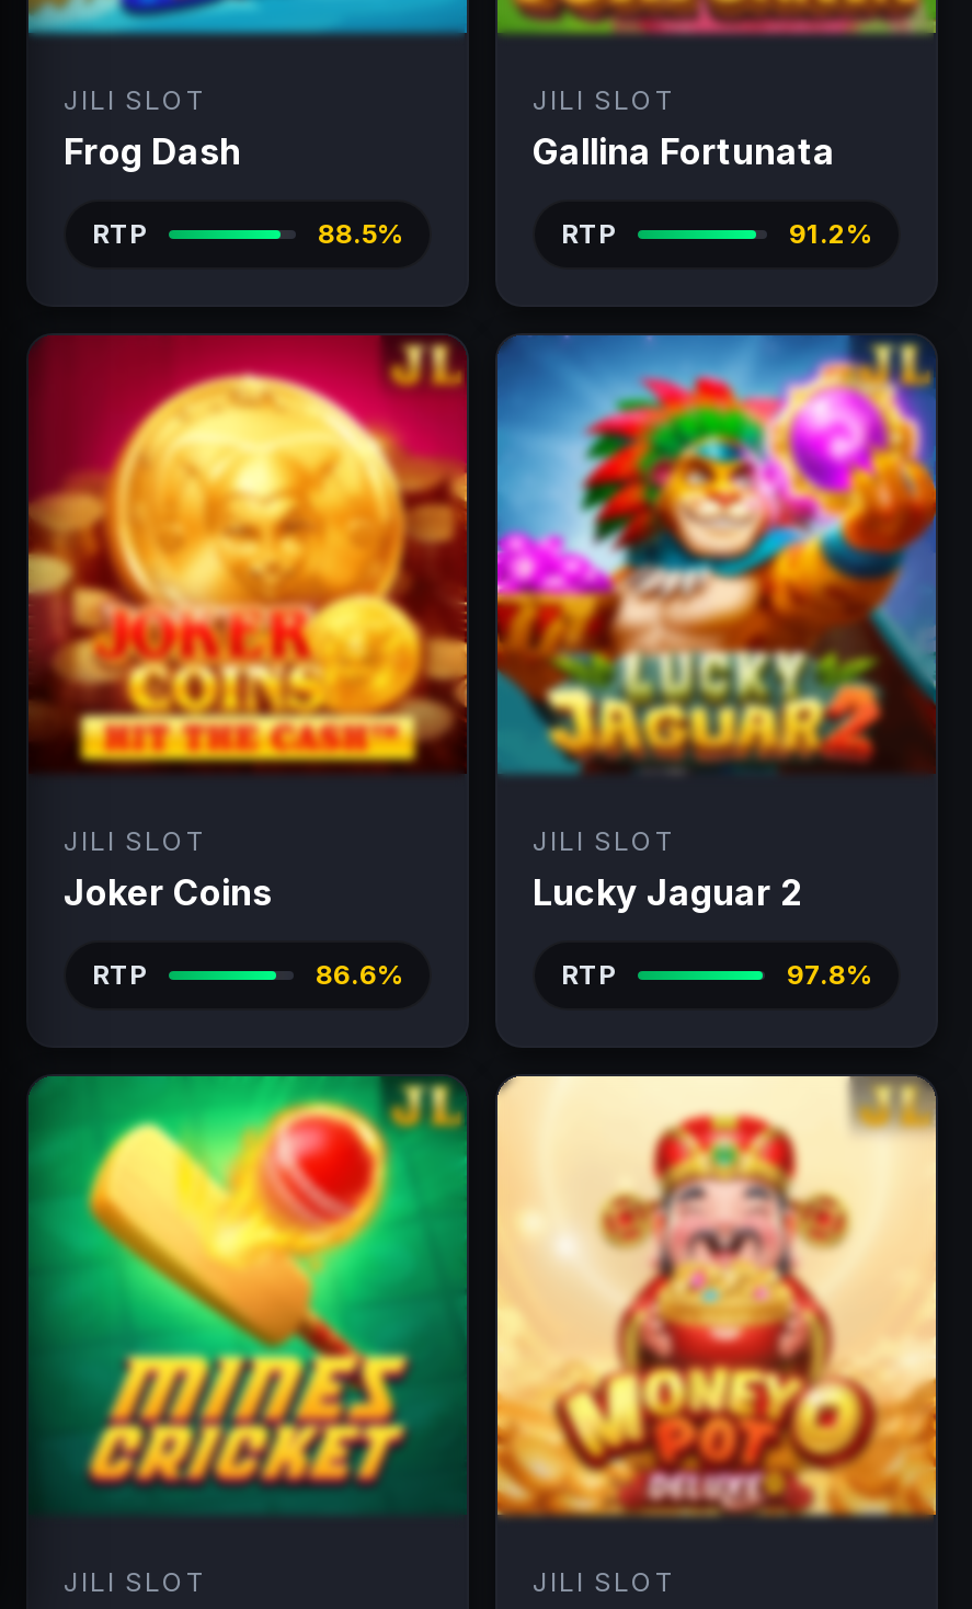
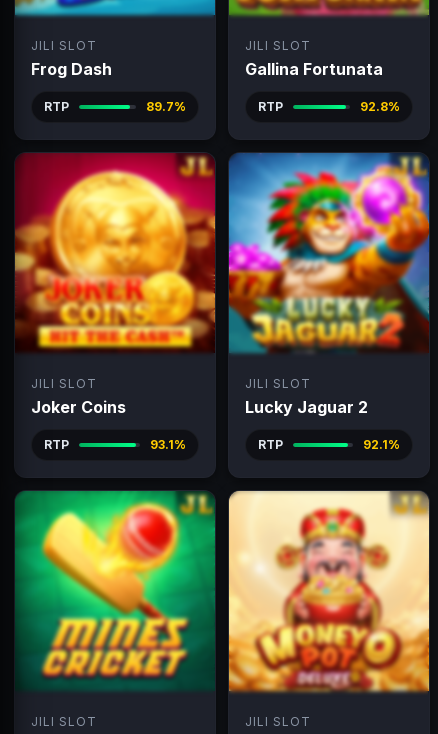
- 88.5%
+ 89.7%

- 91.2%
+ 92.8%

- 86.6%
+ 93.1%

- 97.8%
+ 92.1%
